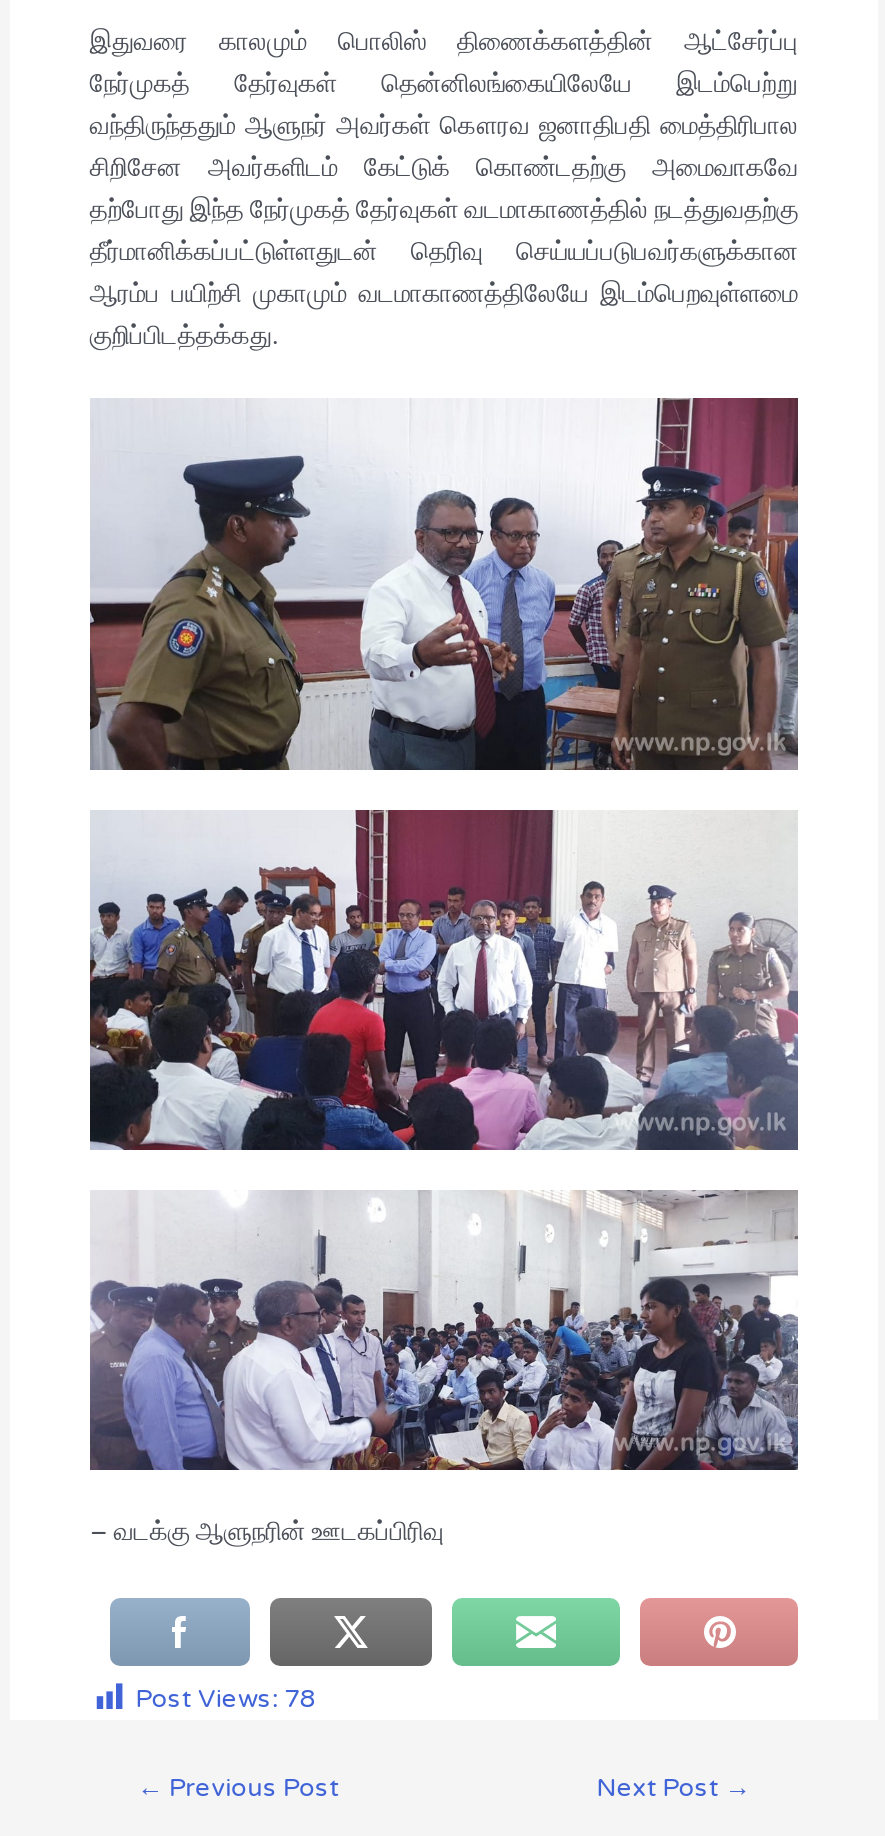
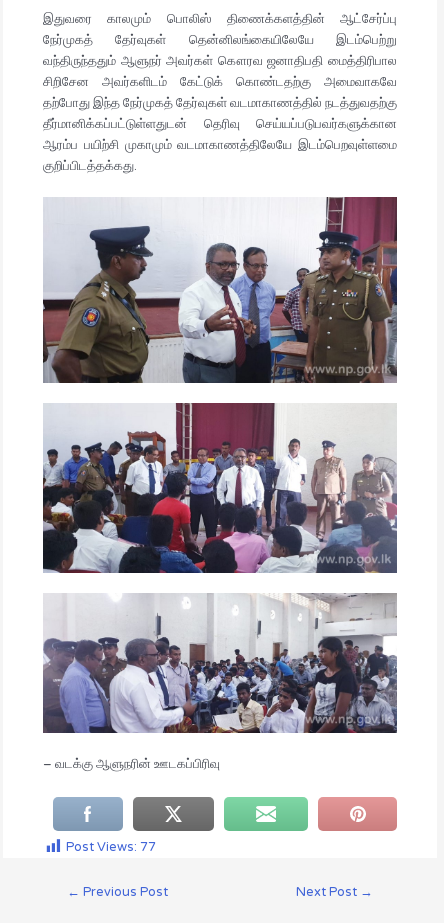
- Post Views: 78
+ Post Views: 77
